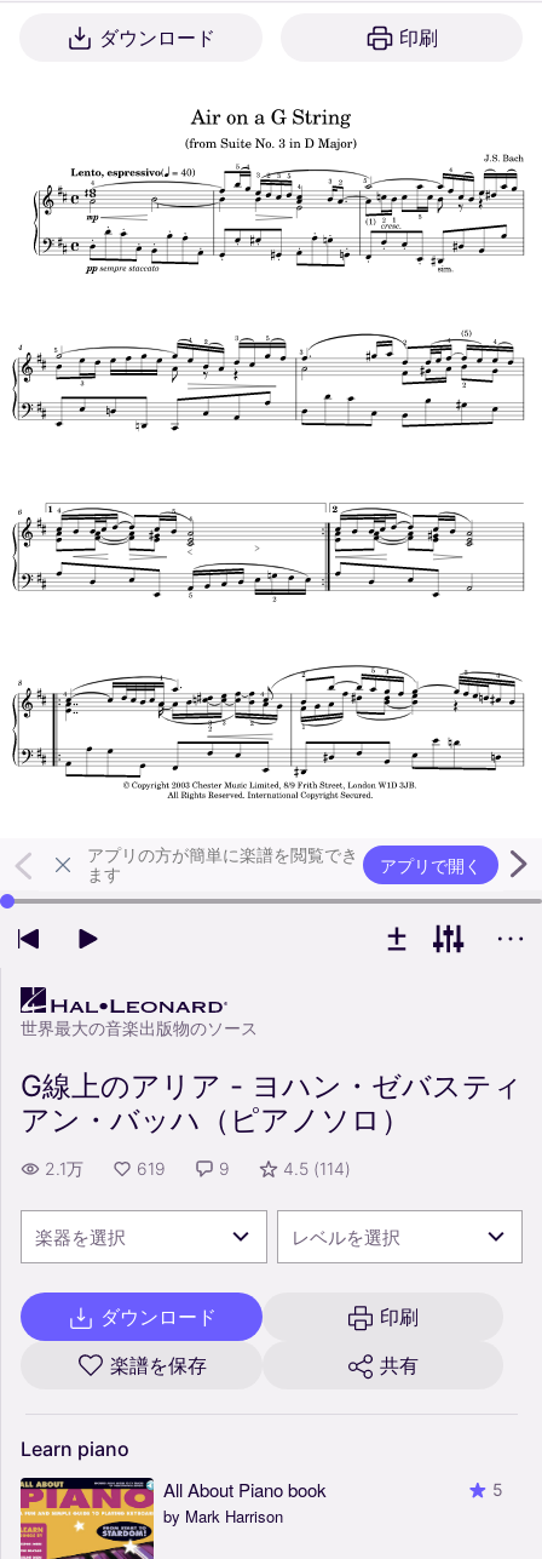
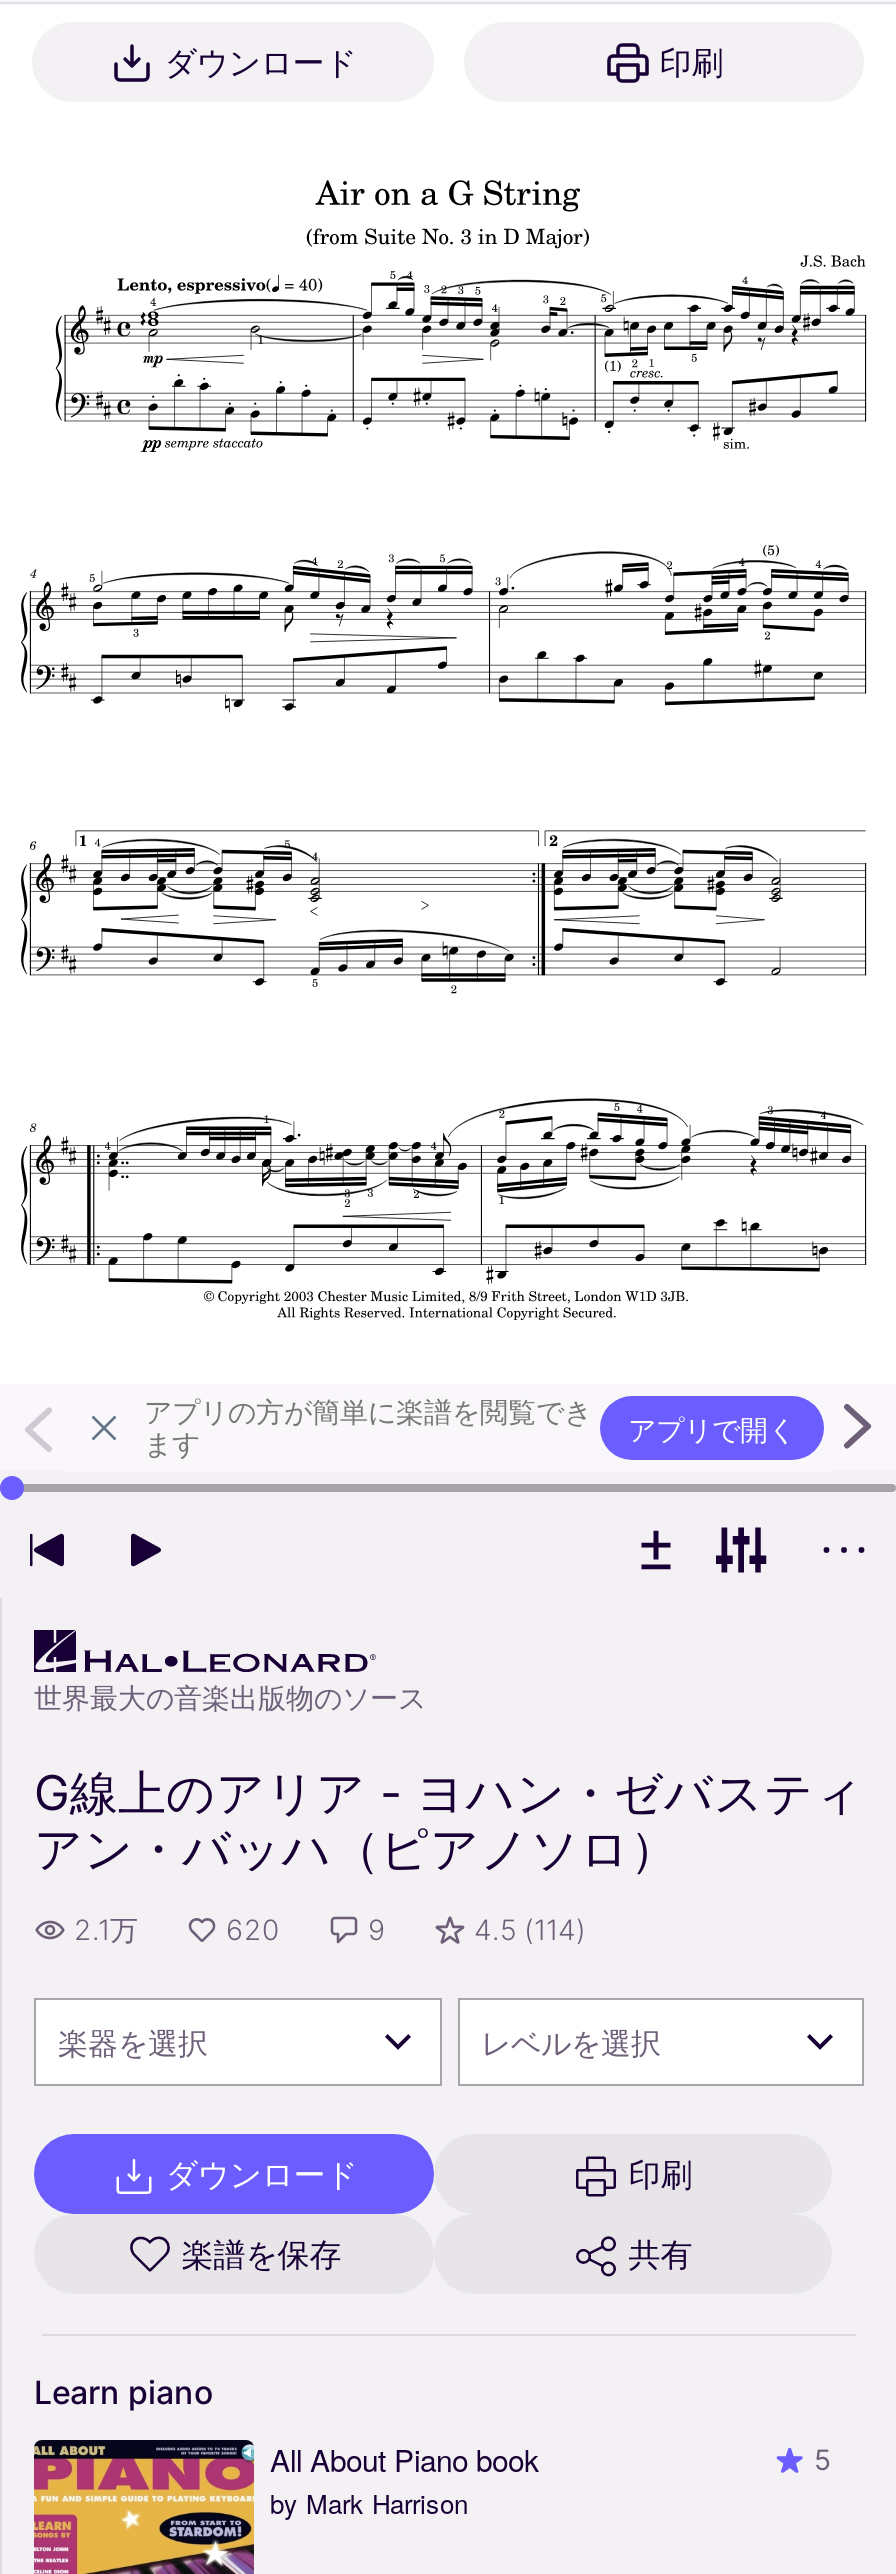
- 619
+ 620
